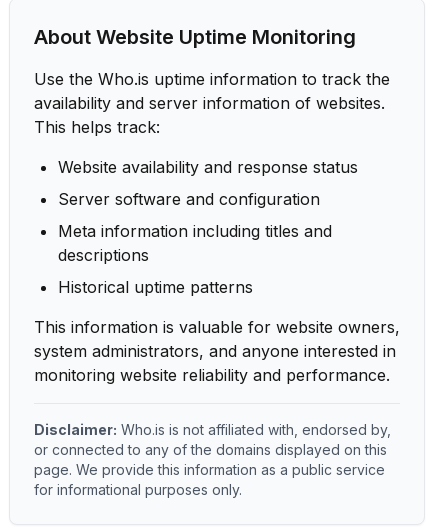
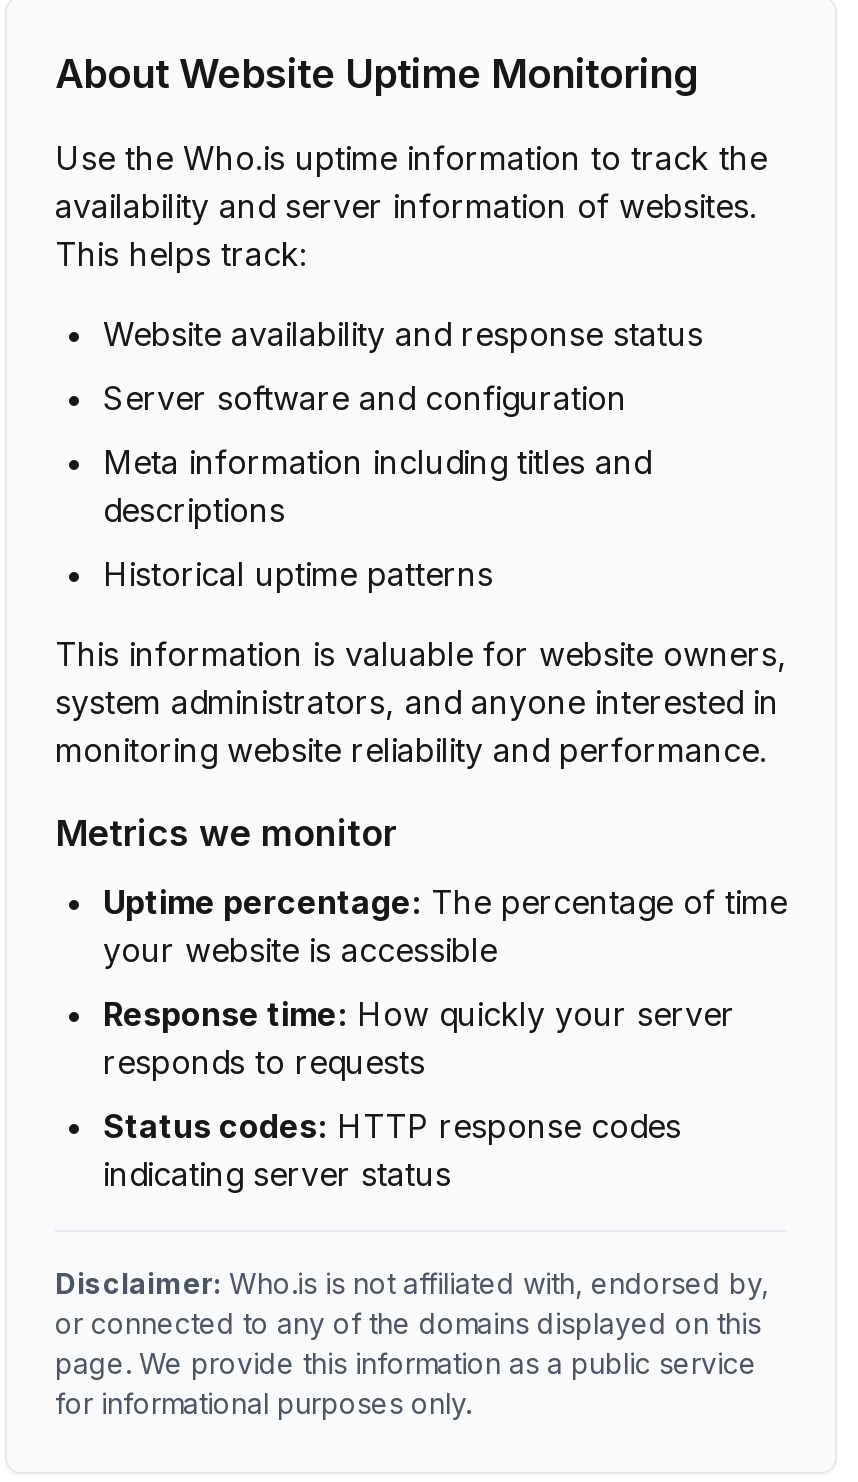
+ Metrics we monitor
+ Uptime percentage: The percentage of time
+ your website is accessible
+ Response time: How quickly your server
+ responds to requests
+ Status codes: HTTP response codes
+ indicating server status
